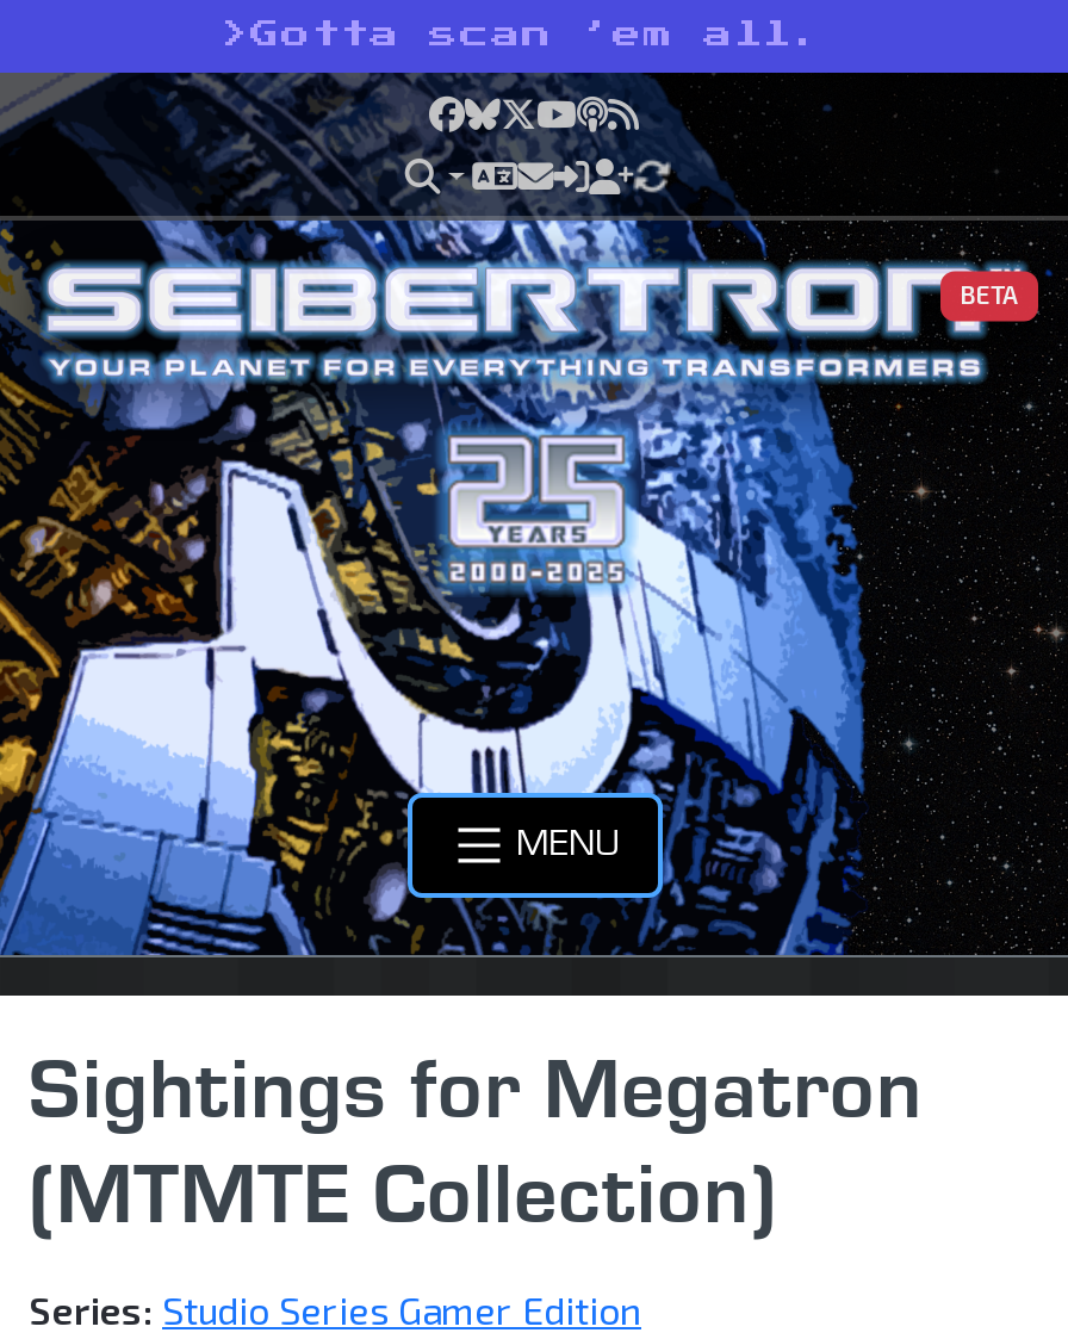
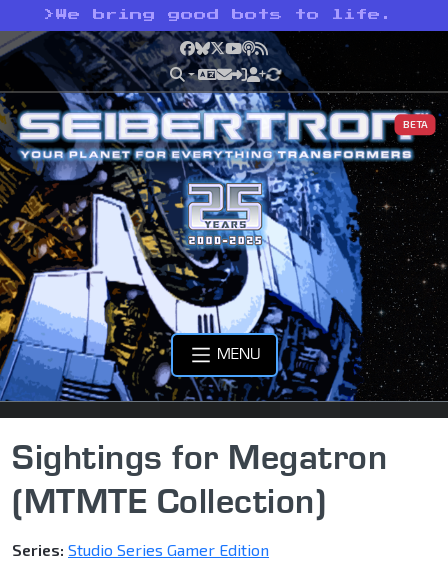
- > Gotta scan ’em all.
+ > We bring good bots to life.
